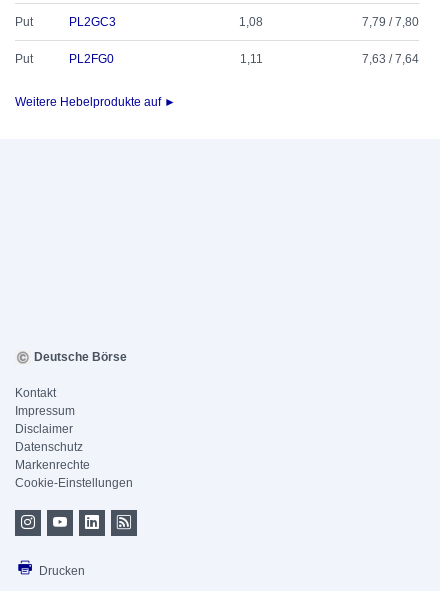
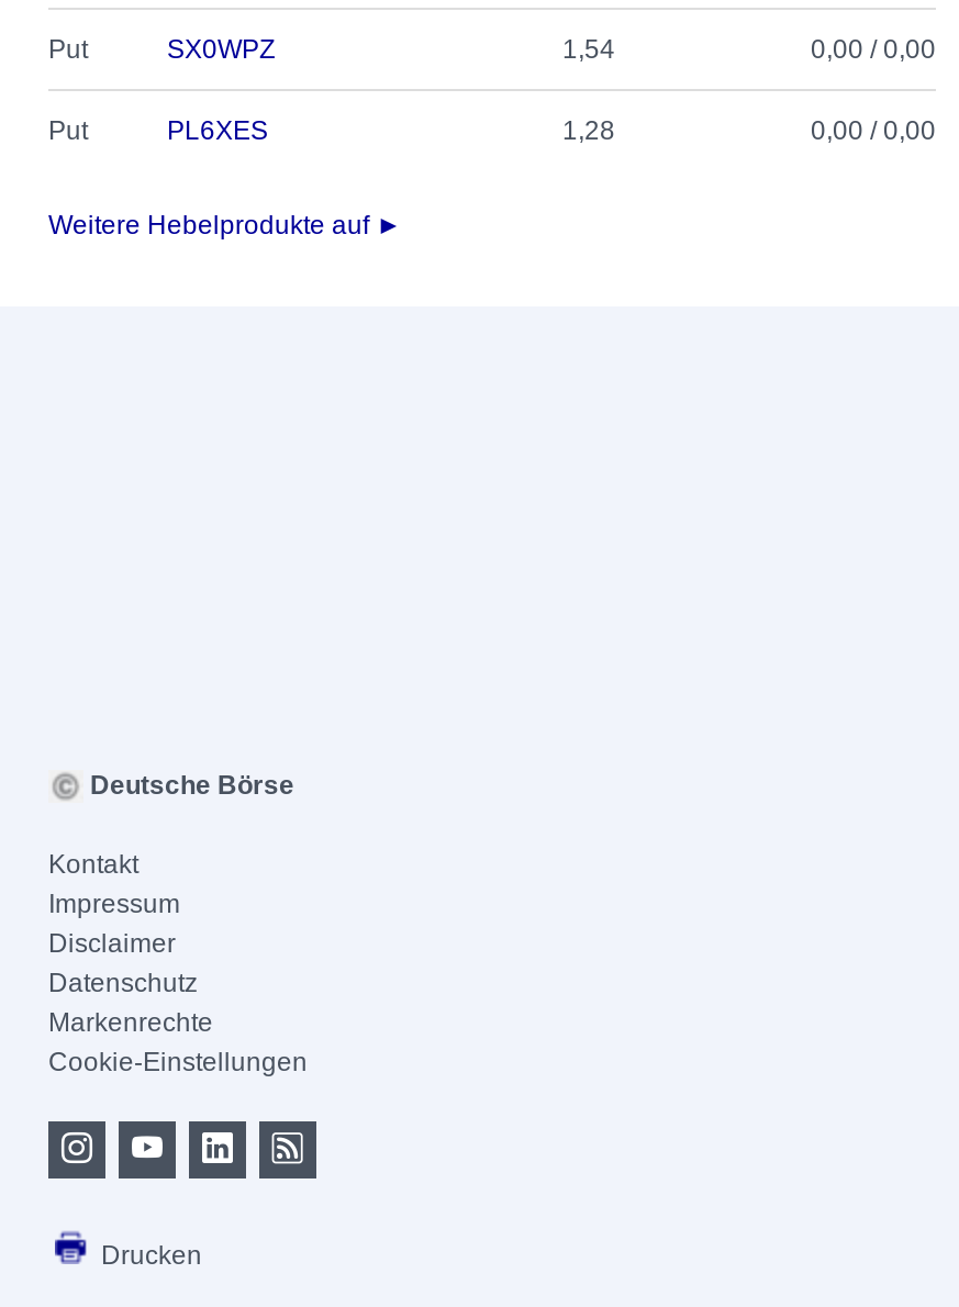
- PL2GC3
- 1,08
- 7,79 / 7,80
+ SX0WPZ
+ 1,54
+ 0,00 / 0,00

- PL2FG0
- 1,11
- 7,63 / 7,64
+ PL6XES
+ 1,28
+ 0,00 / 0,00
